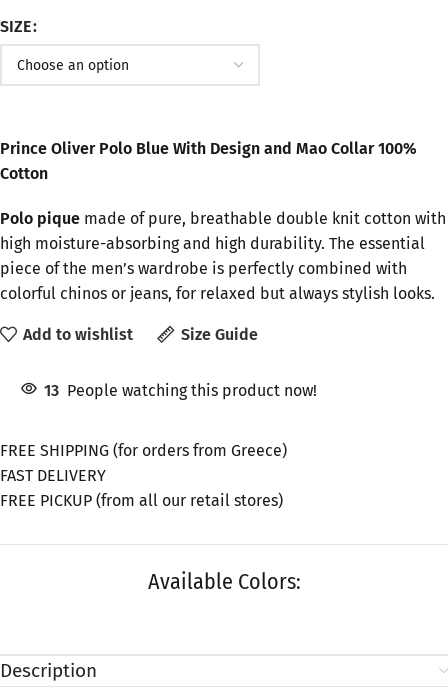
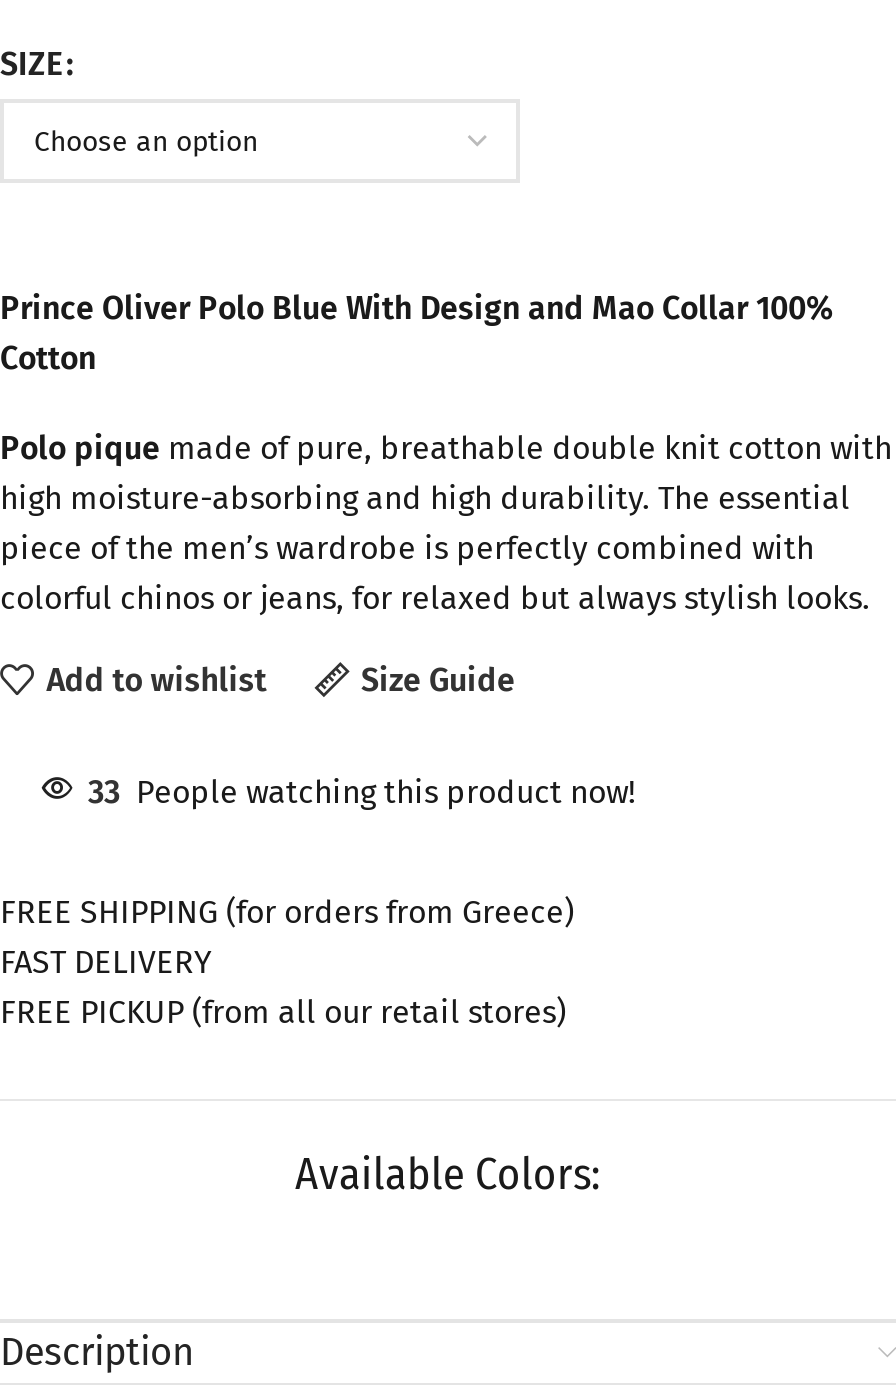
- 13 People watching this product now!
+ 33 People watching this product now!
